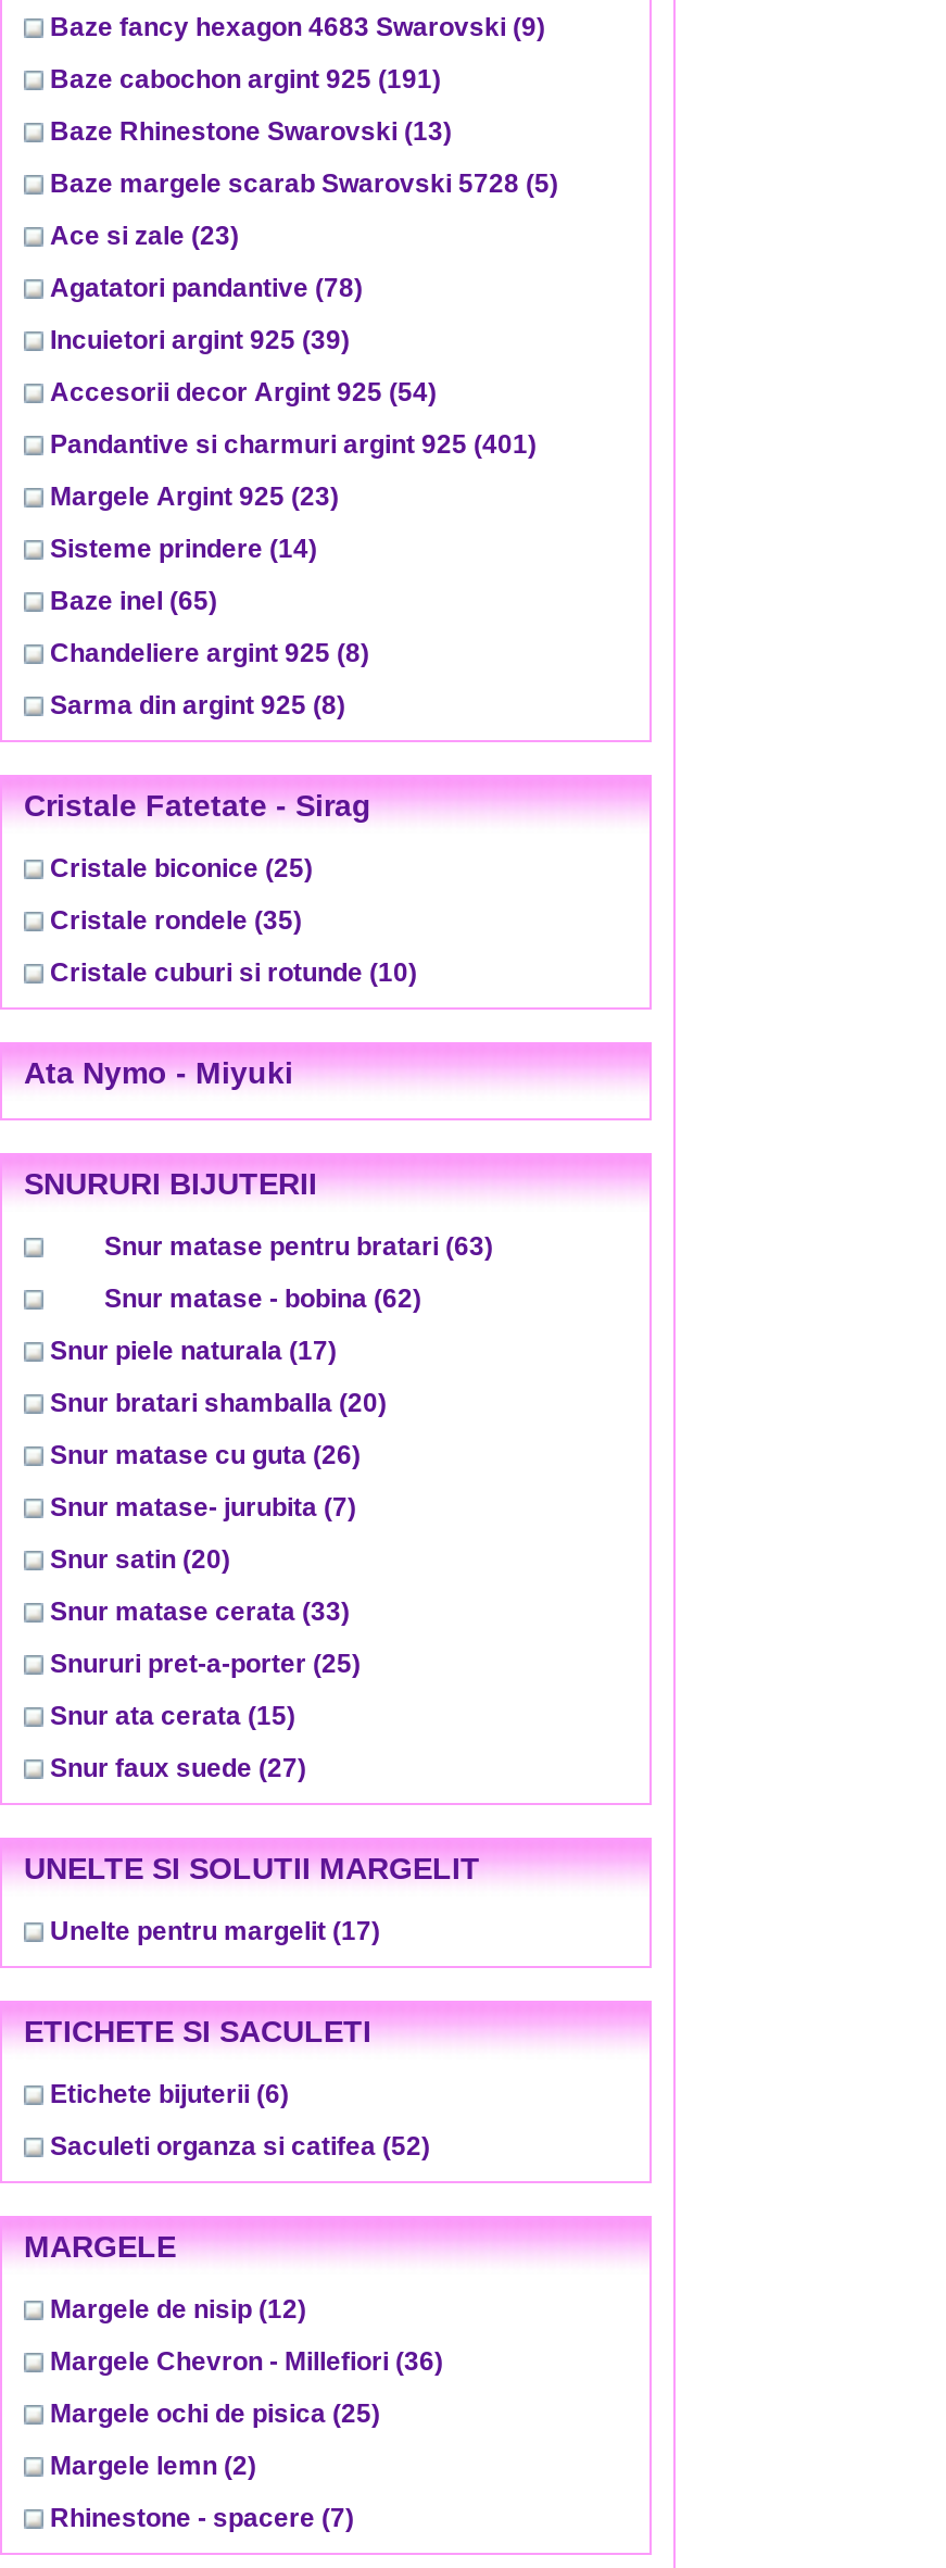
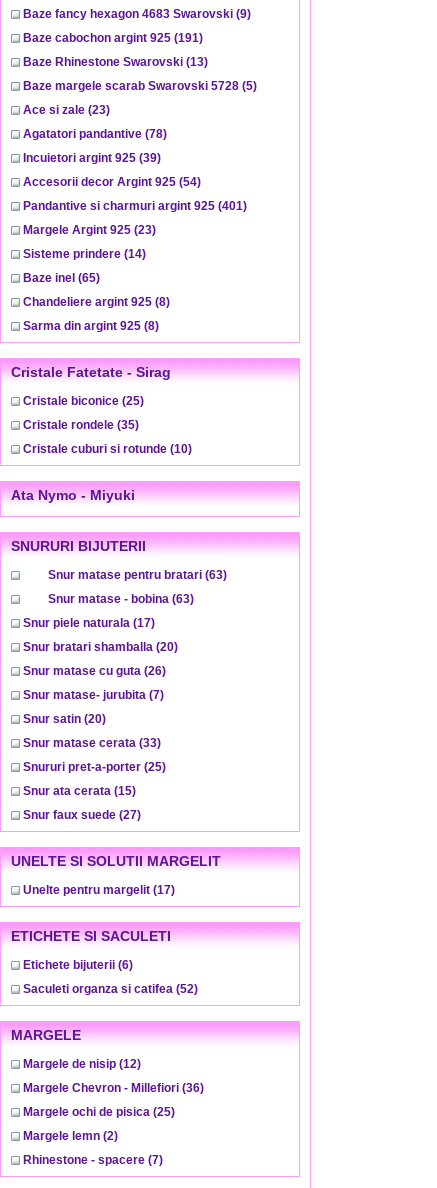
- Snur matase - bobina (62)
+ Snur matase - bobina (63)
